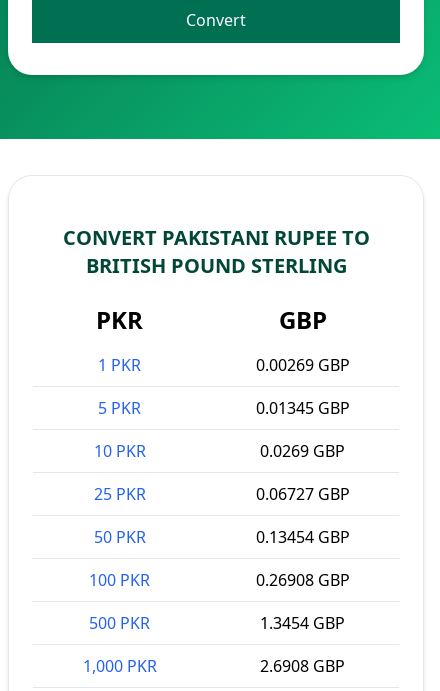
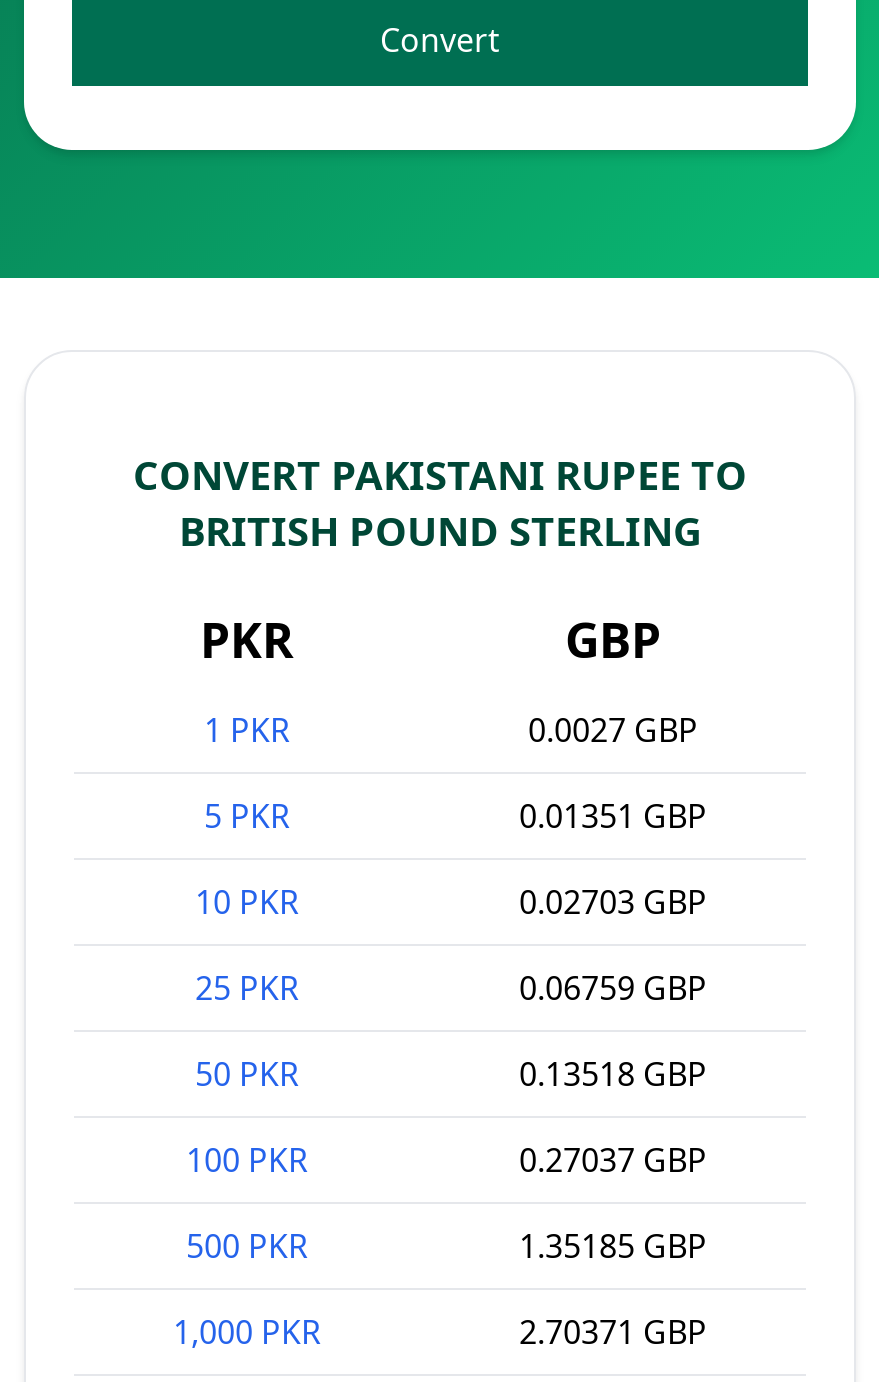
- 0.00269 GBP
+ 0.0027 GBP

- 0.01345 GBP
+ 0.01351 GBP

- 0.0269 GBP
+ 0.02703 GBP

- 0.06727 GBP
+ 0.06759 GBP

- 0.13454 GBP
+ 0.13518 GBP

- 0.26908 GBP
+ 0.27037 GBP

- 1.3454 GBP
+ 1.35185 GBP

- 2.6908 GBP
+ 2.70371 GBP
